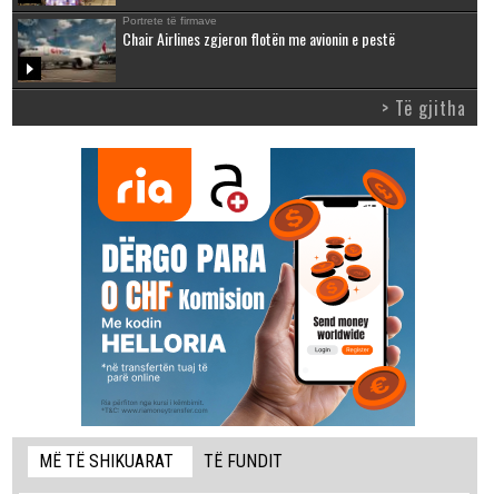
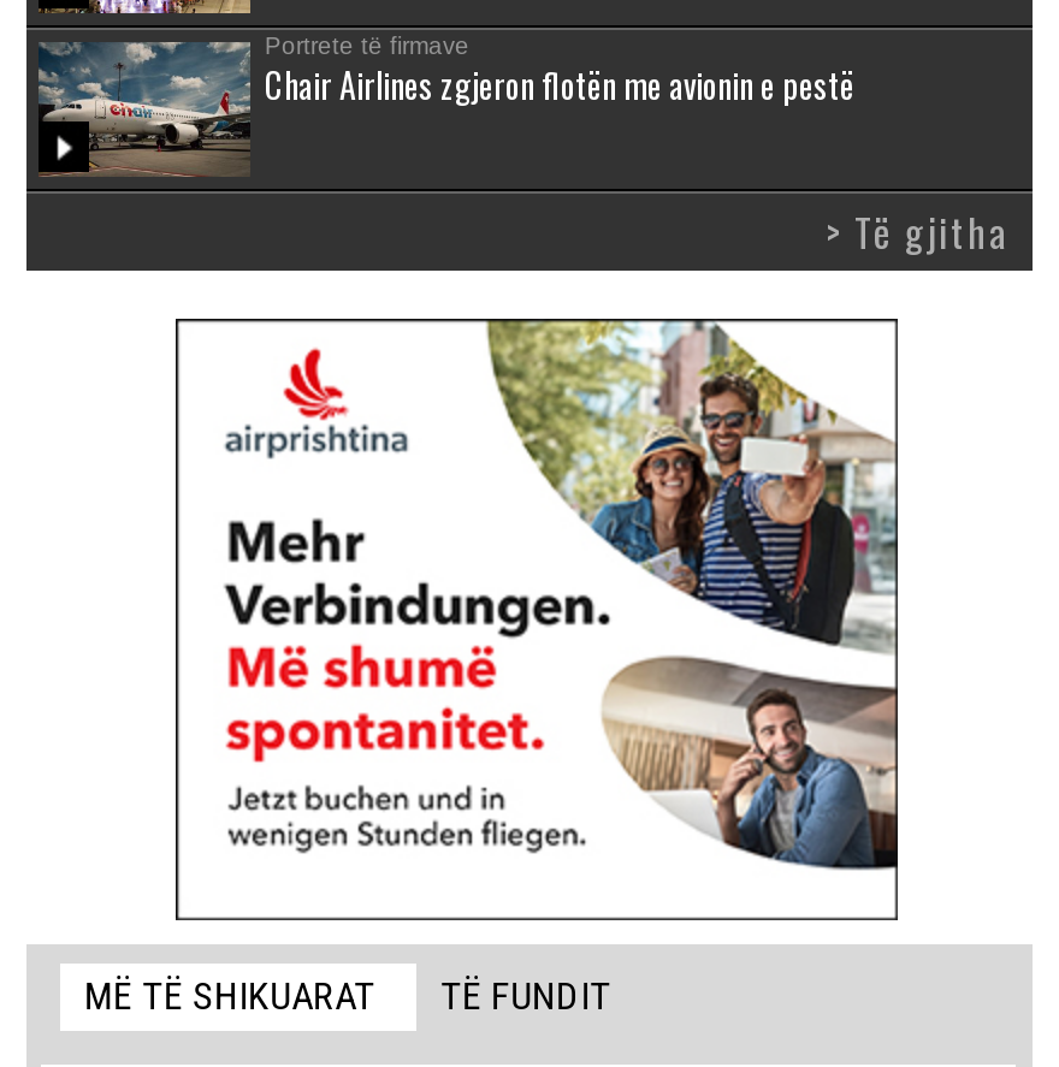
- [image]
+ [image]
